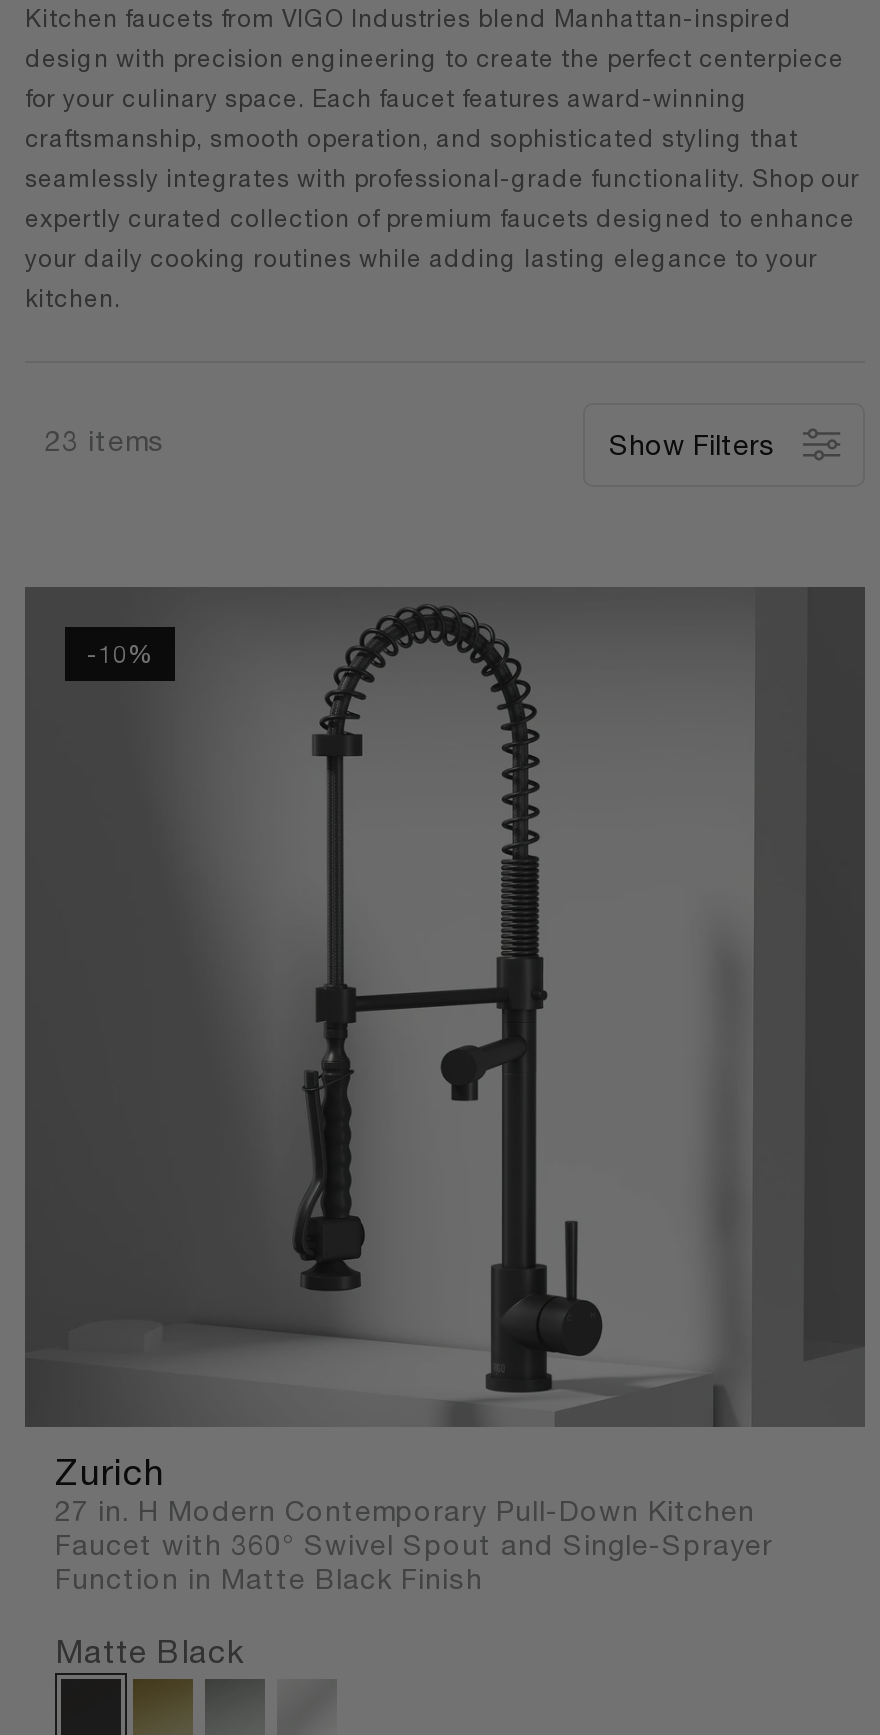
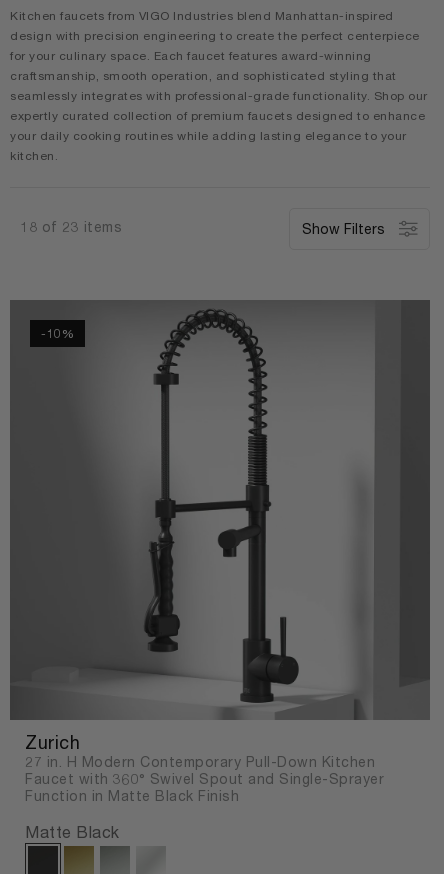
- 23 items
+ 18 of 23 items
